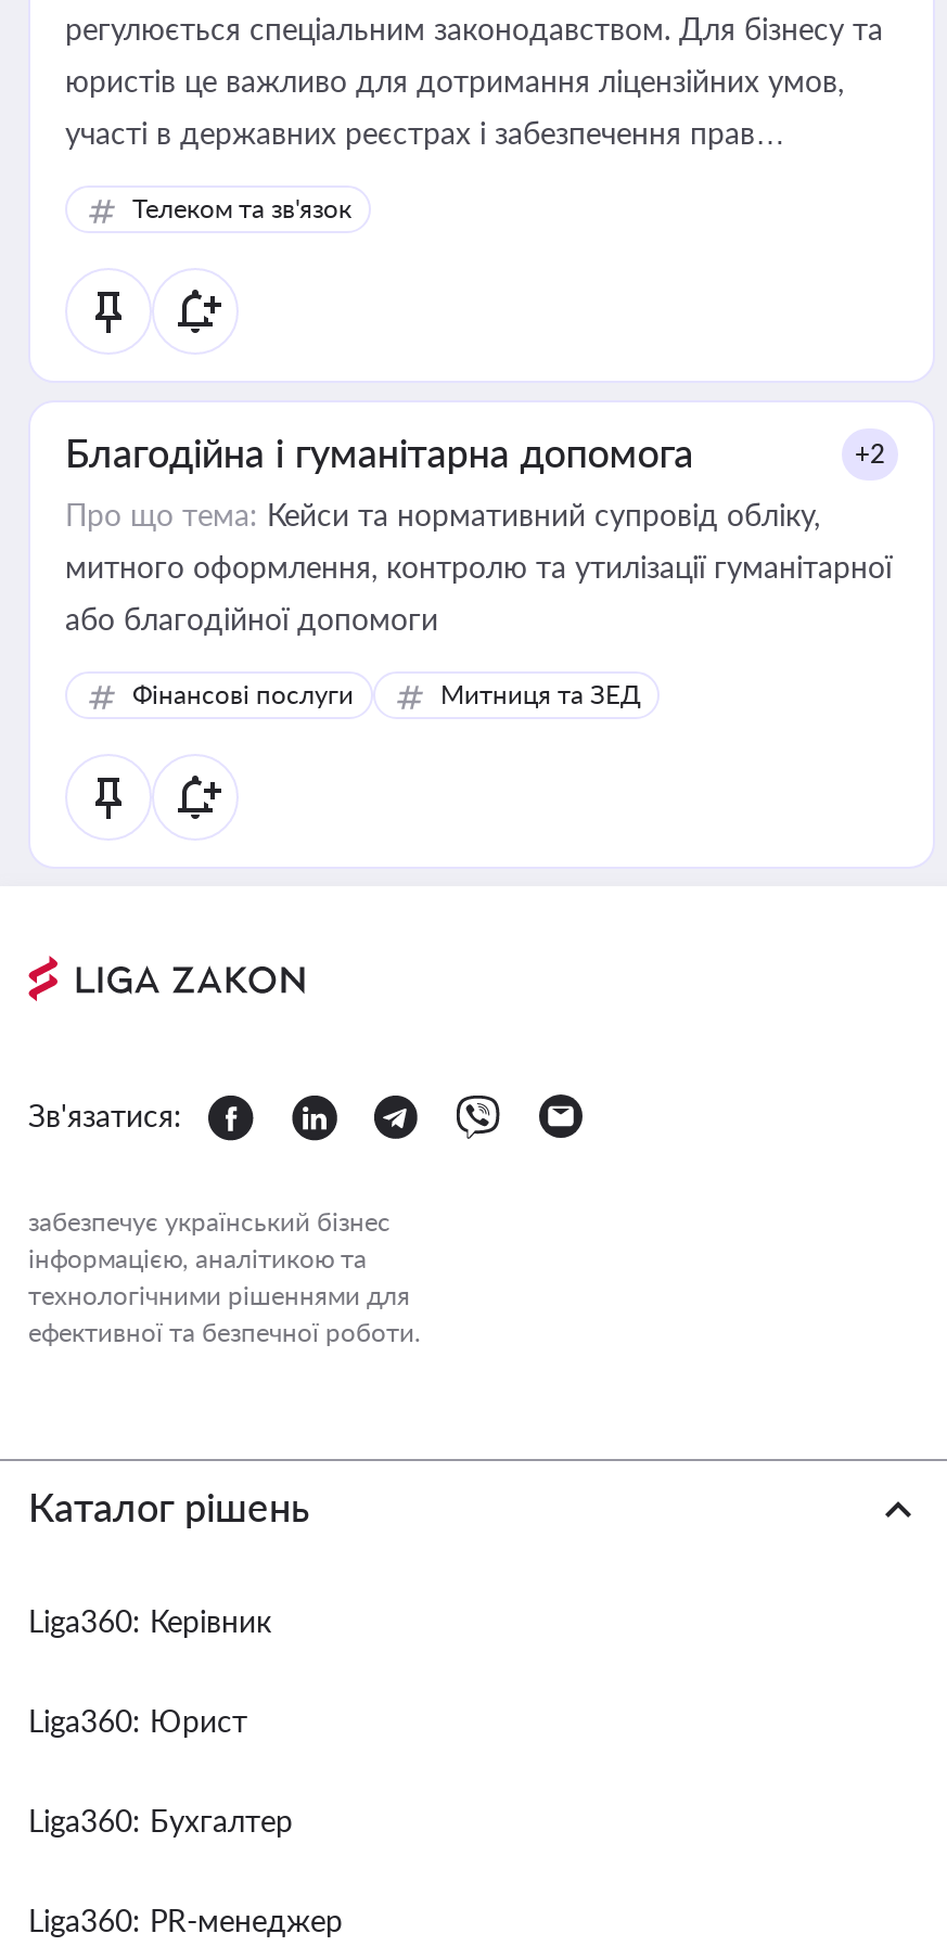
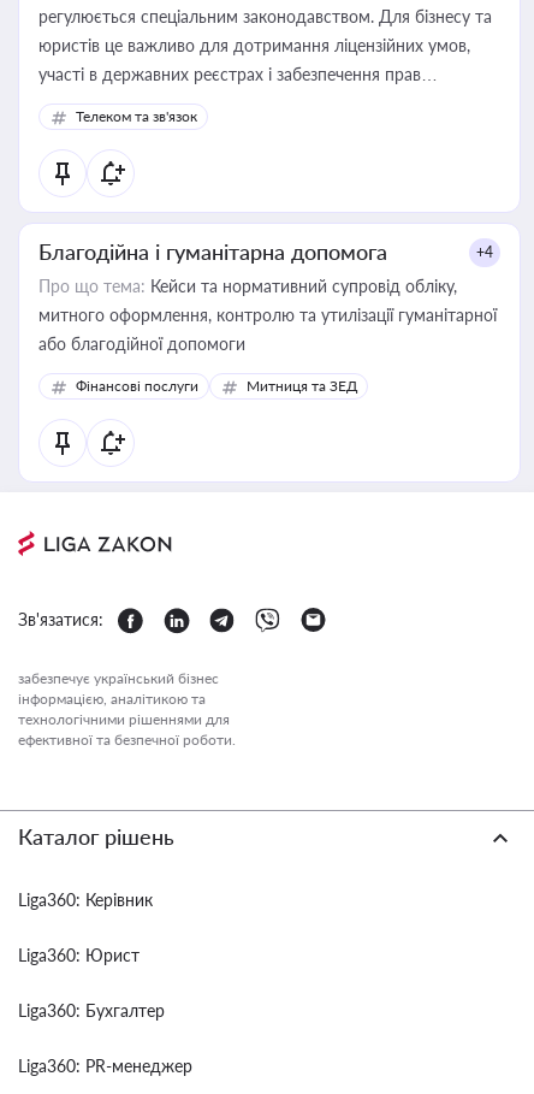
- +2
+ +4
